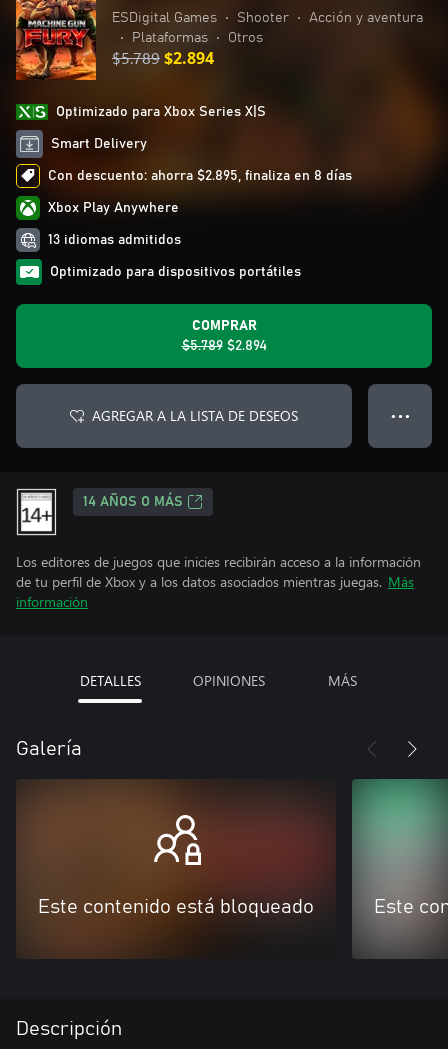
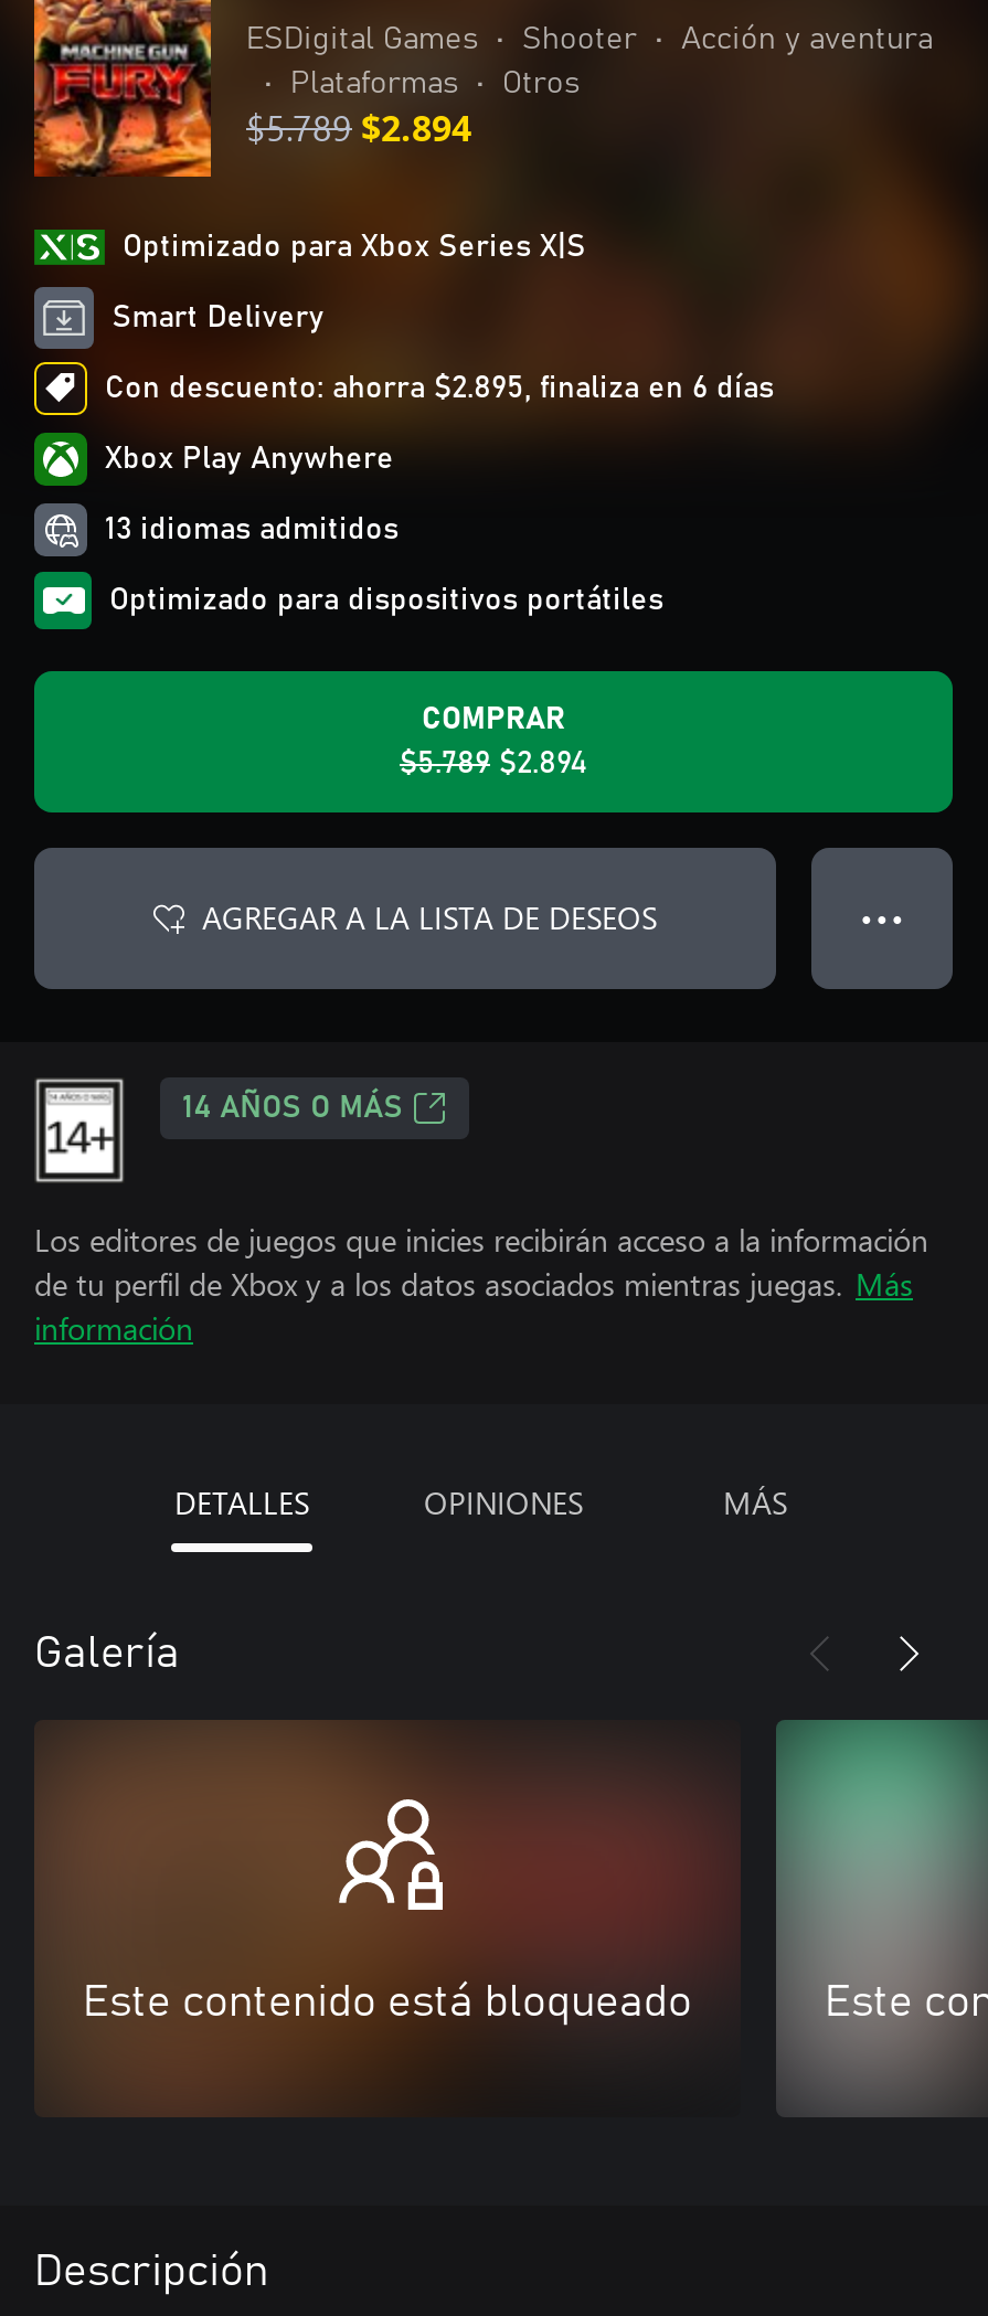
- Con descuento: ahorra $2.895, finaliza en 8 días
+ Con descuento: ahorra $2.895, finaliza en 6 días
